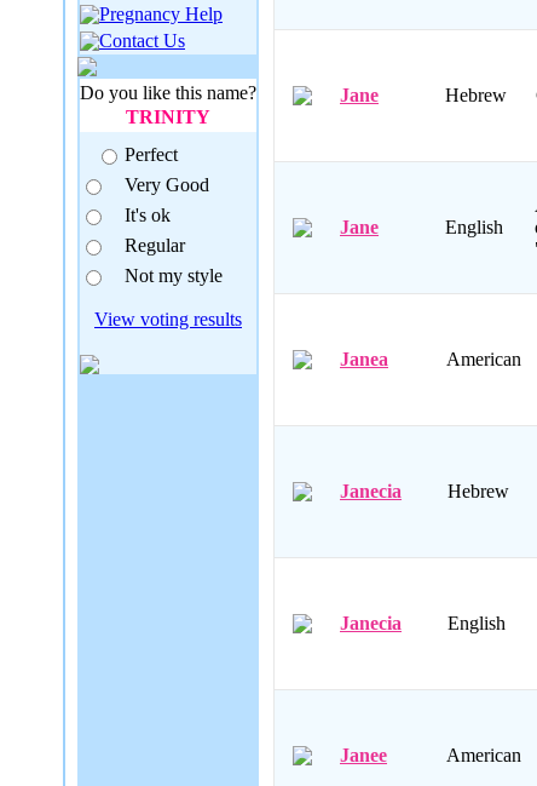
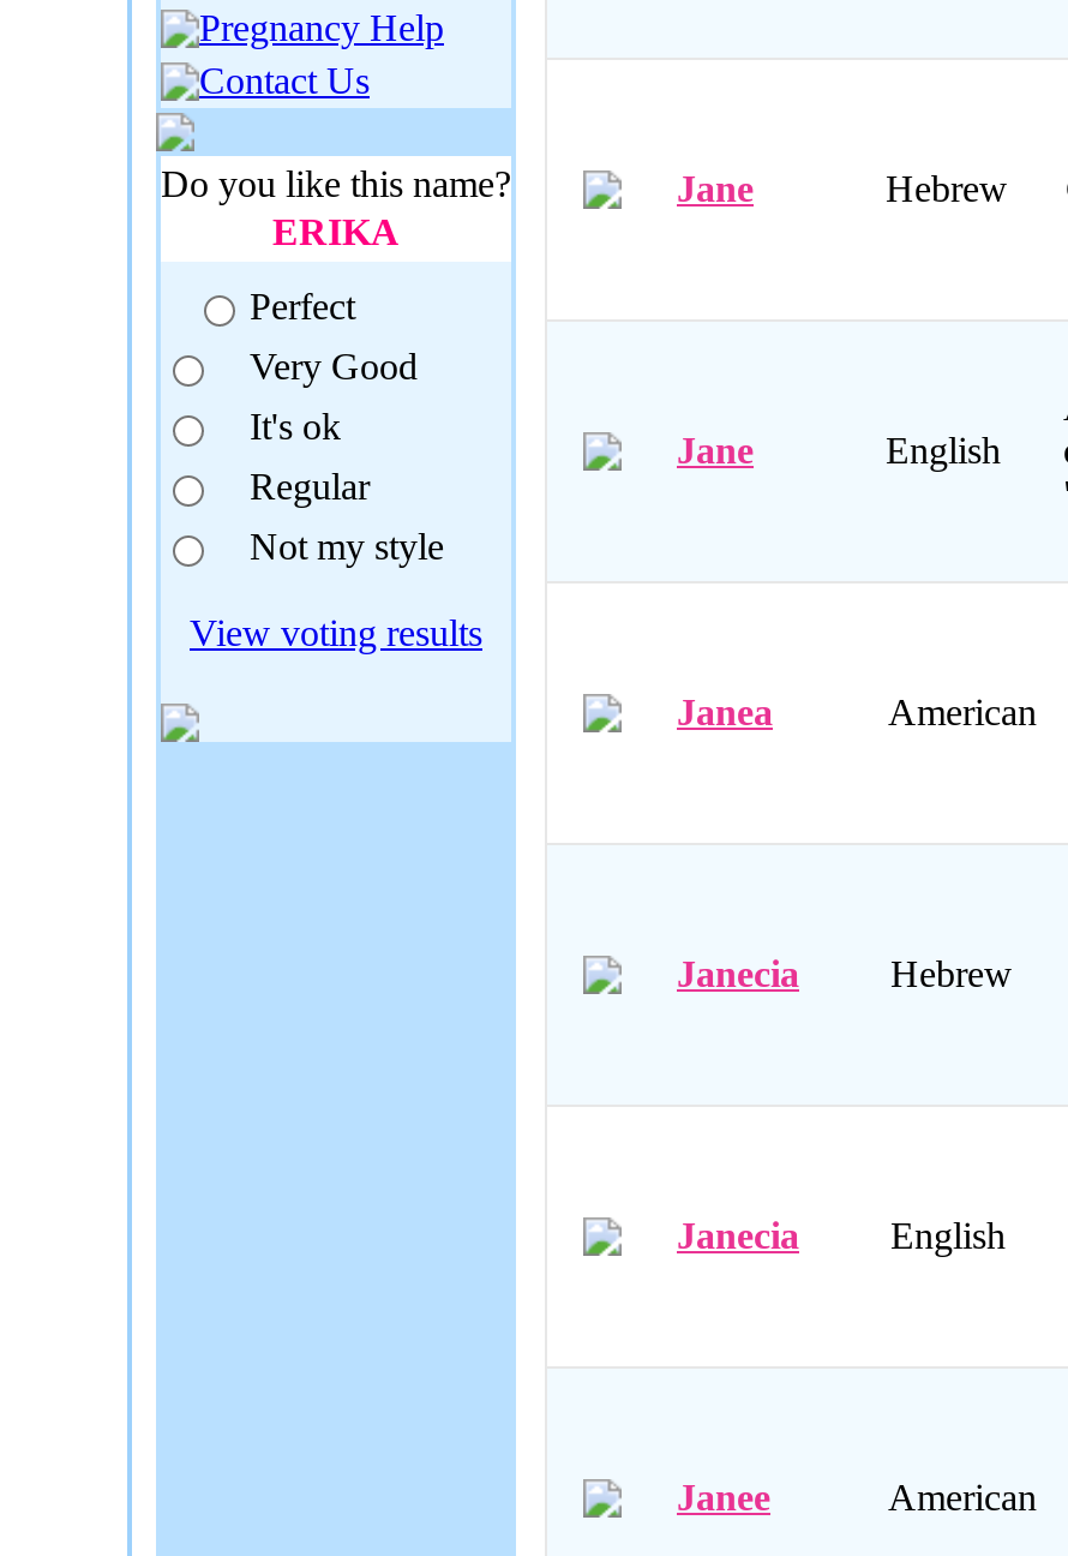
- TRINITY
+ ERIKA
